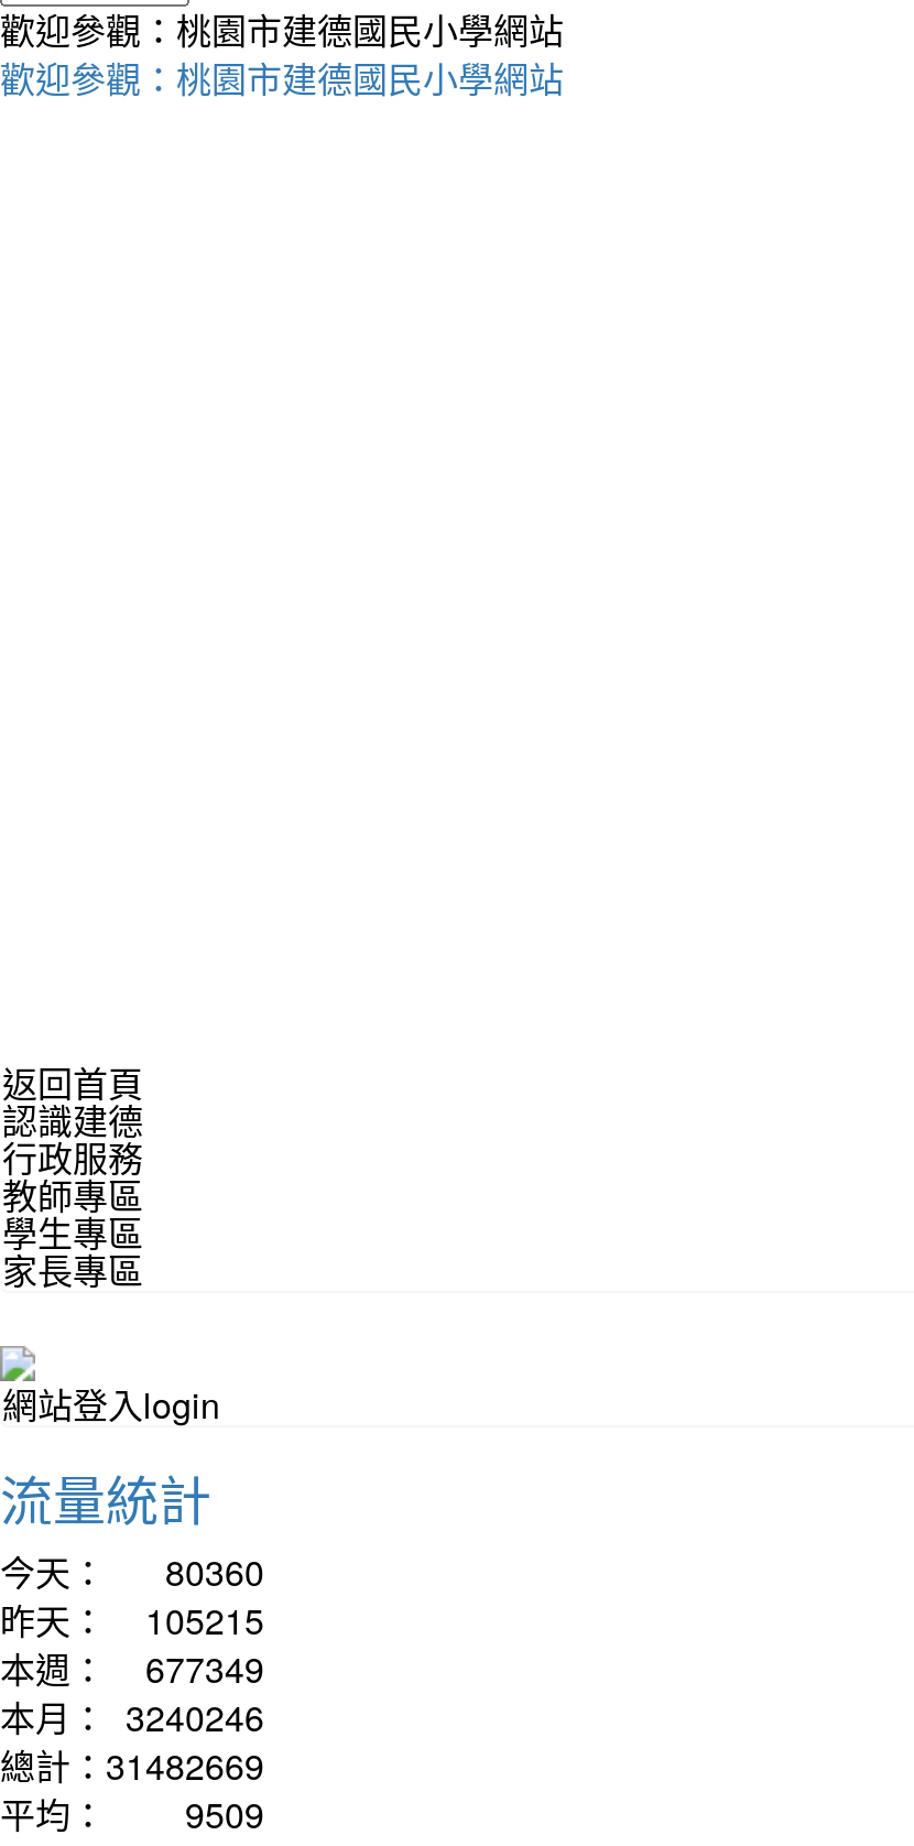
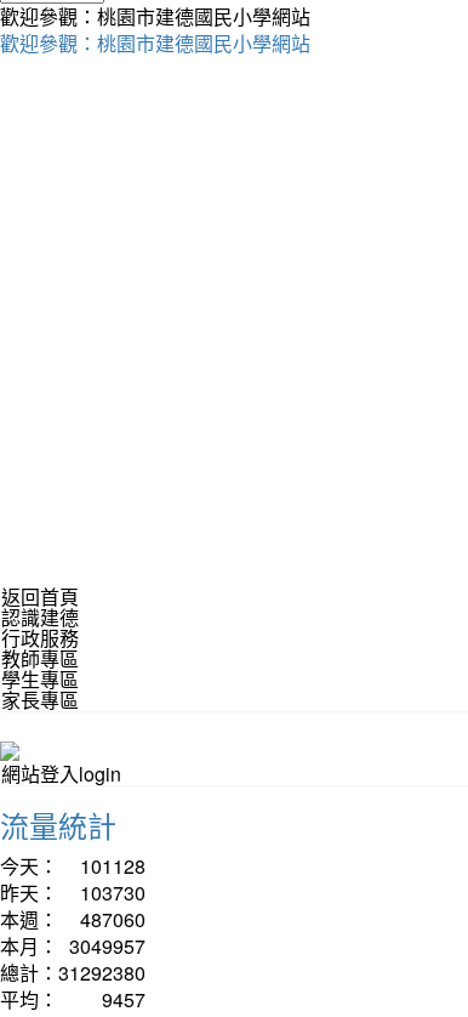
- 今天： 80360
+ 今天： 101128

- 昨天： 105215
+ 昨天： 103730

- 本週： 677349
+ 本週： 487060

- 本月： 3240246
+ 本月： 3049957

- 總計：31482669
+ 總計：31292380

- 平均： 9509
+ 平均： 9457
